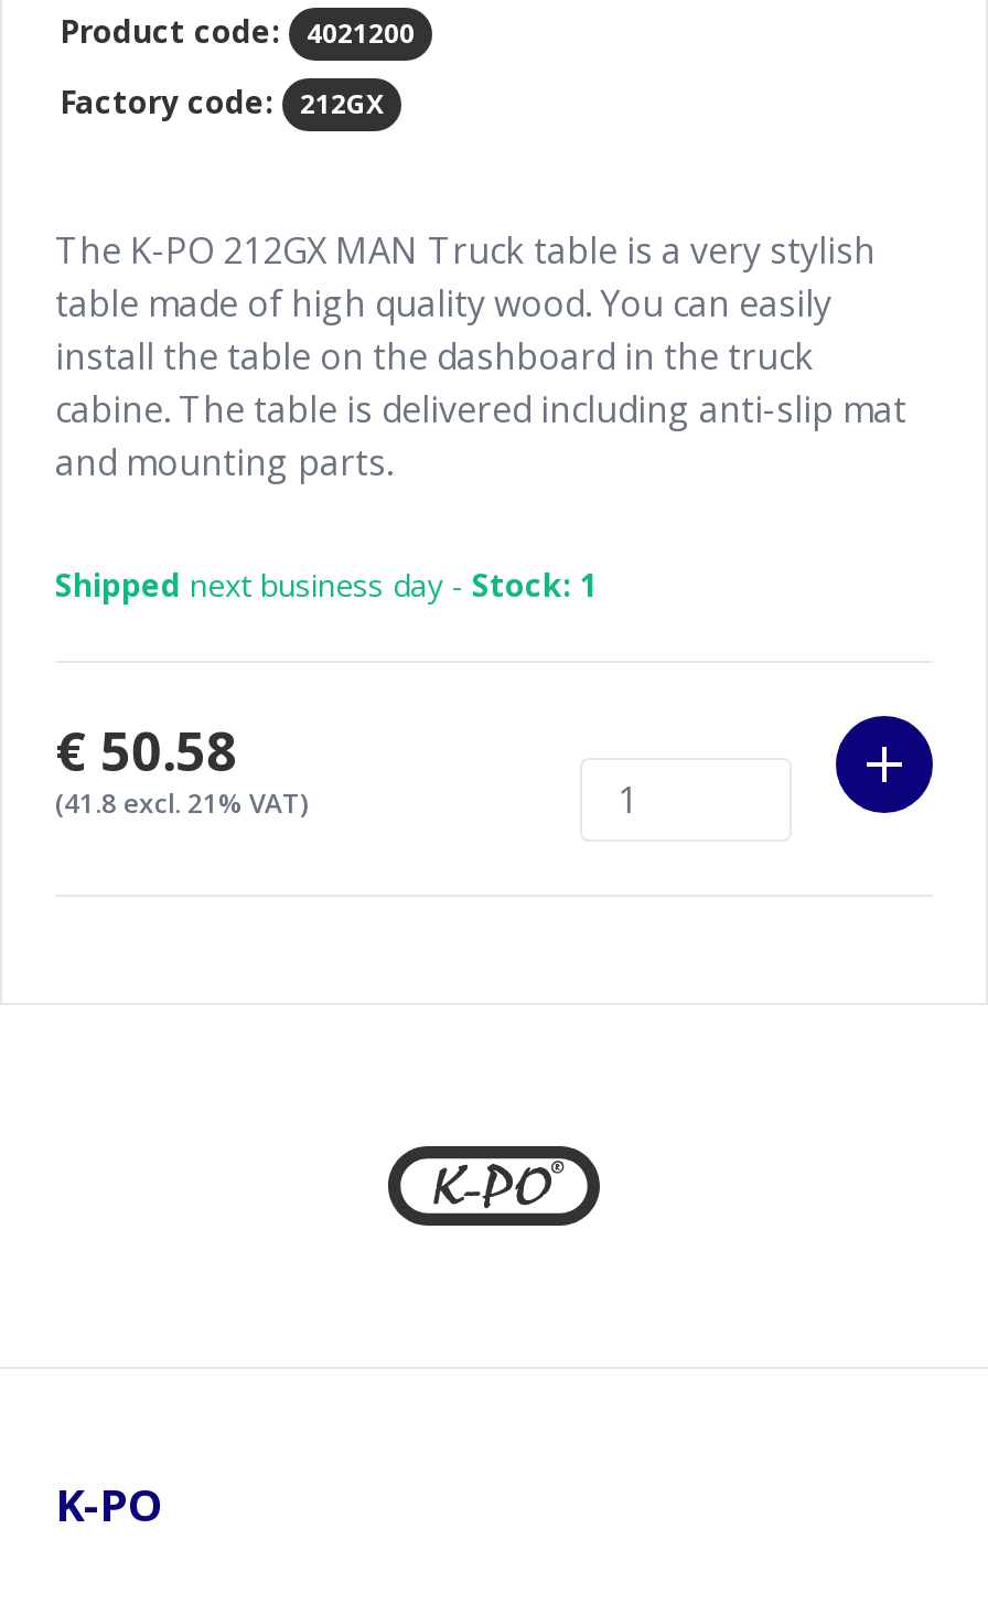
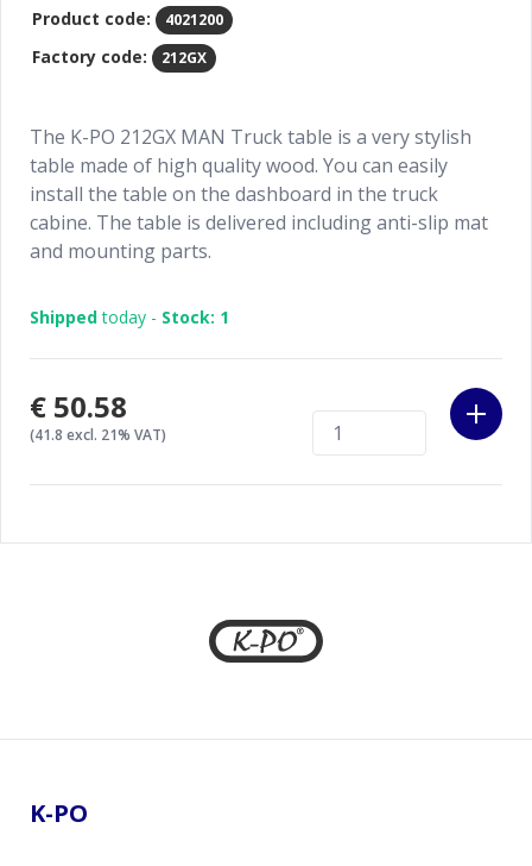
- Shipped next business day - Stock: 1
+ Shipped today - Stock: 1
